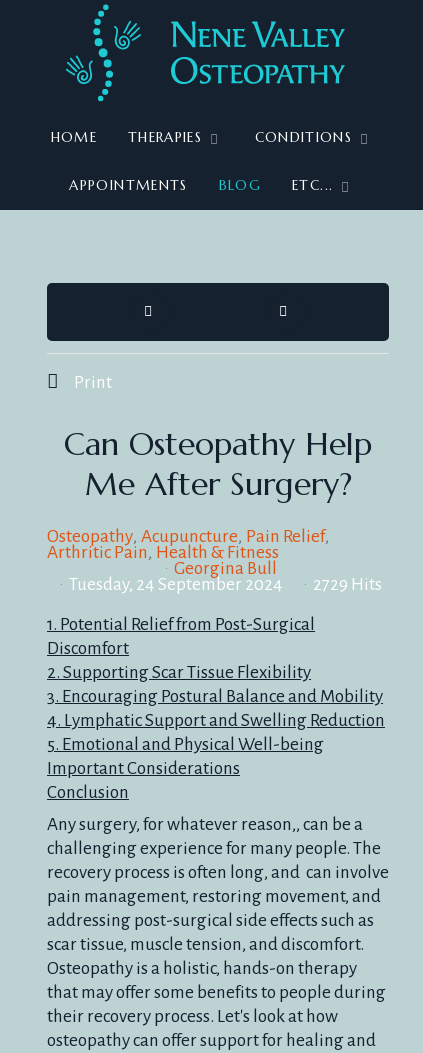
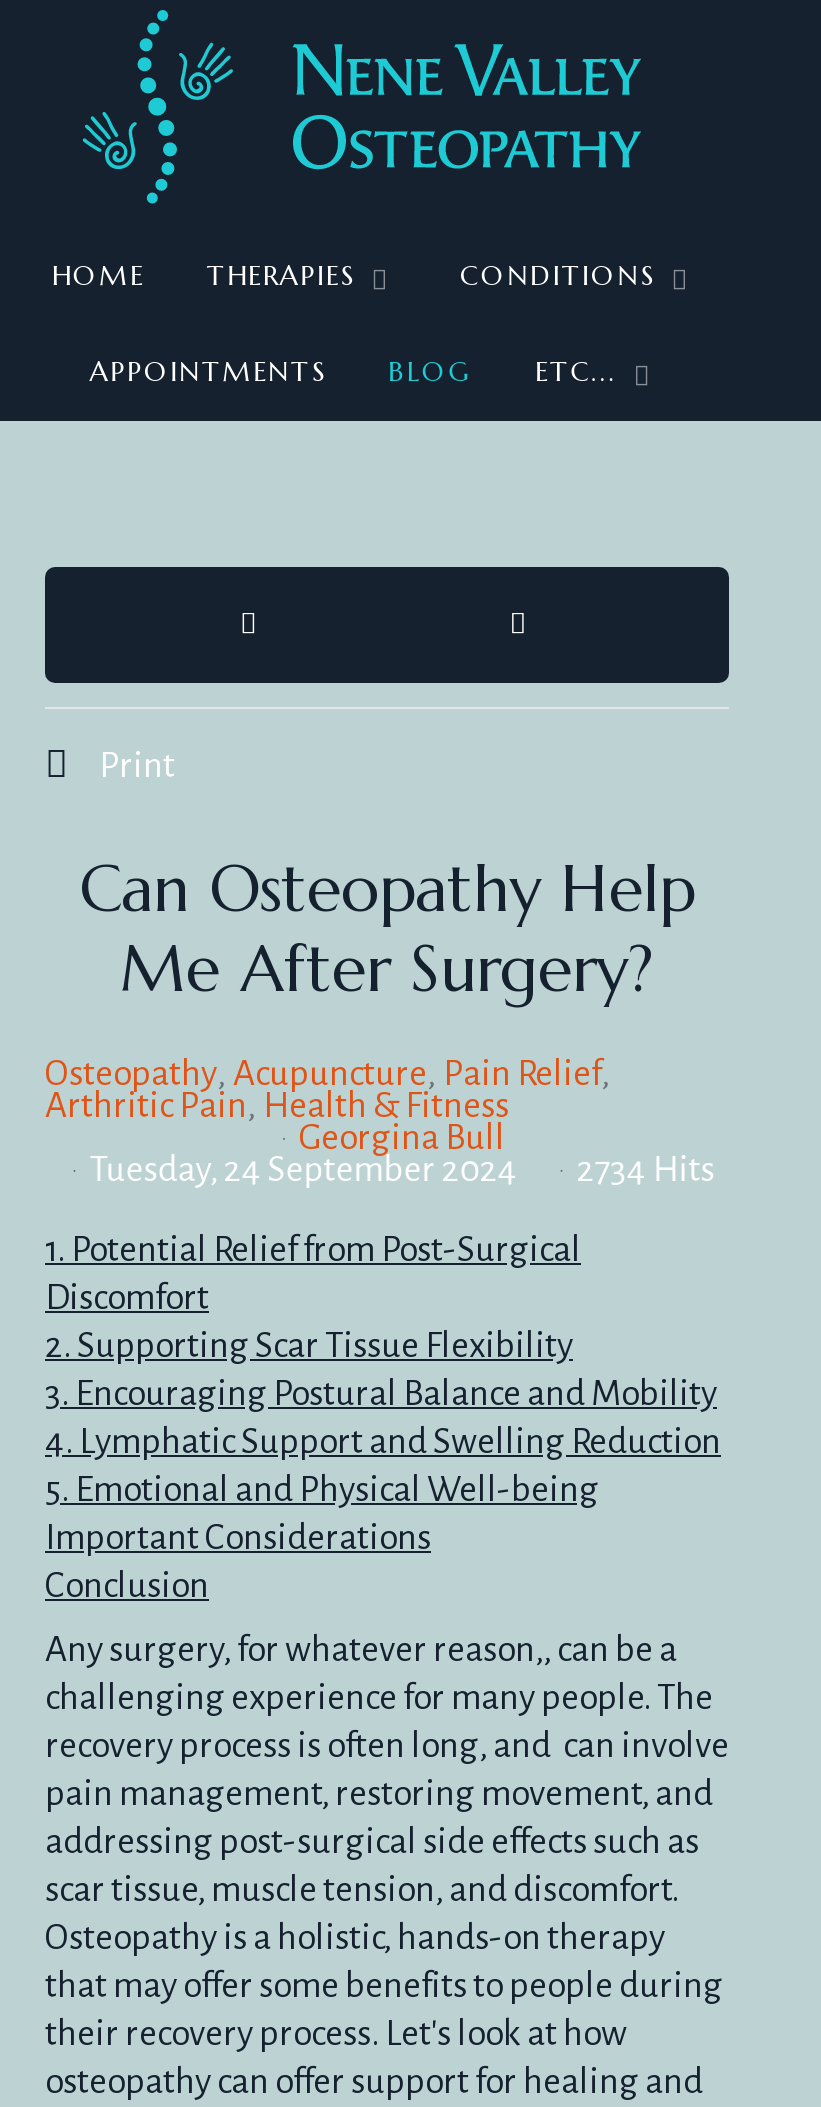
- Tuesday, 24 September 2024 2729 Hits
+ Tuesday, 24 September 2024 2734 Hits
